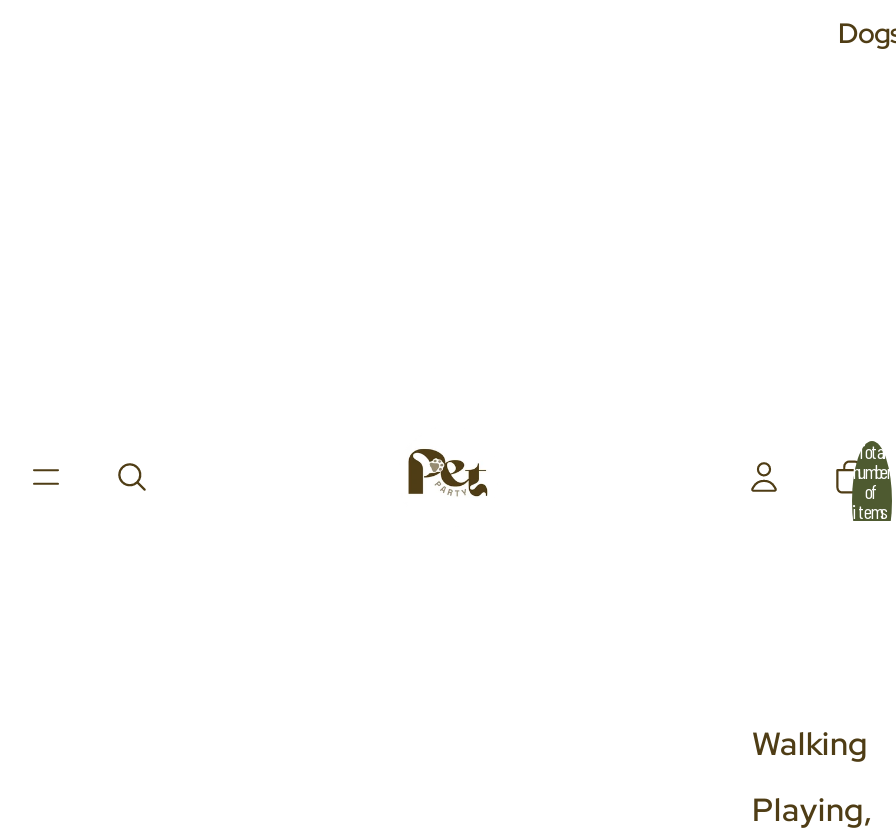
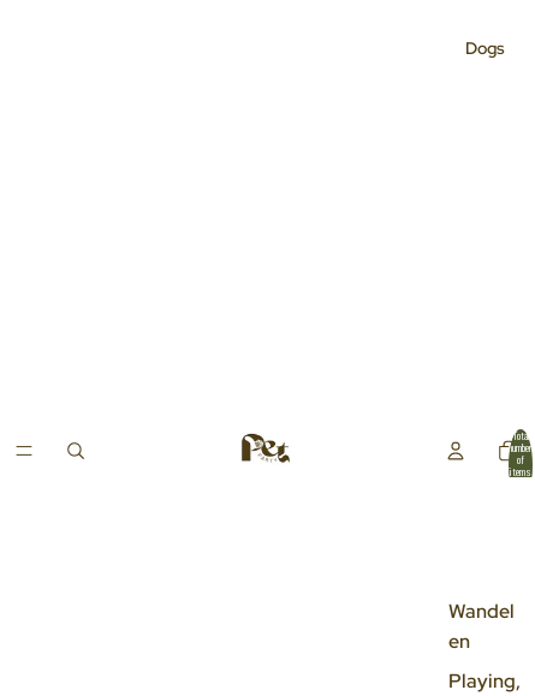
- Walking
+ Wandel
+ en
